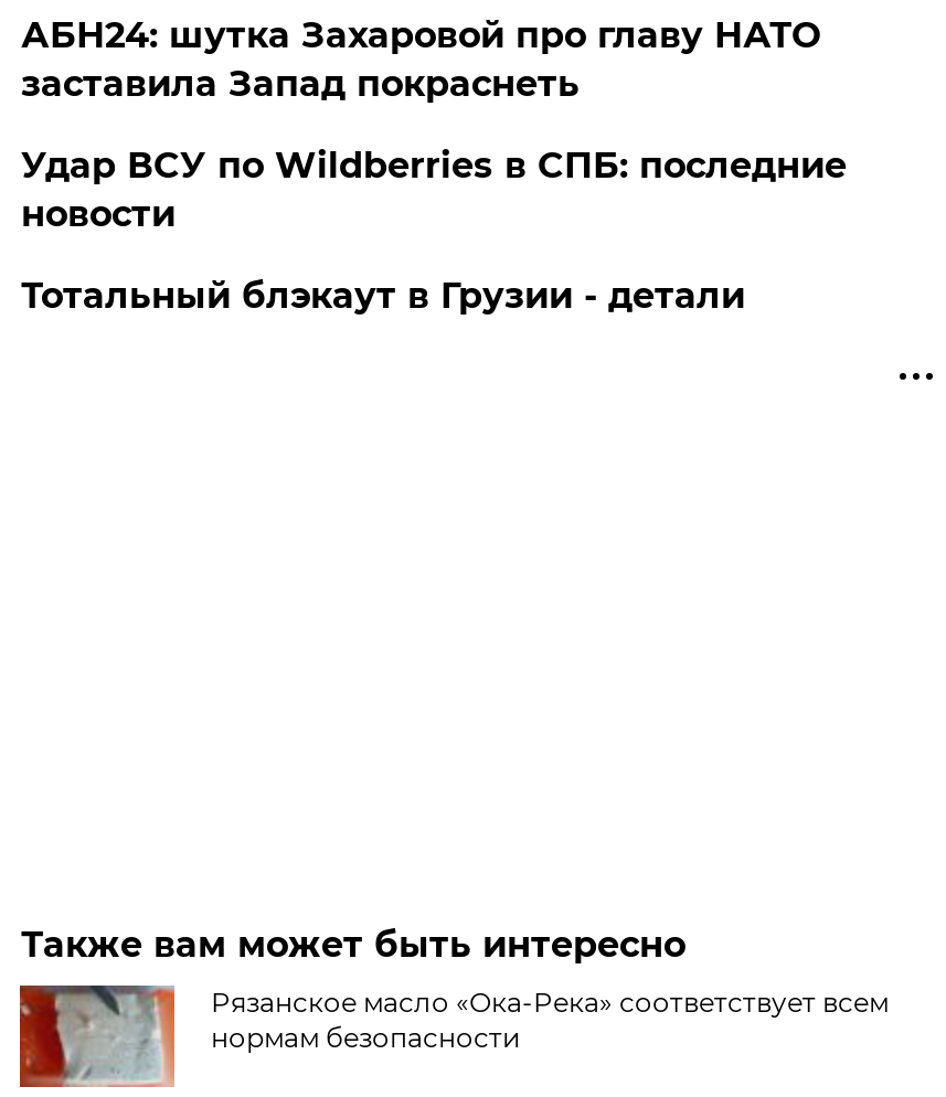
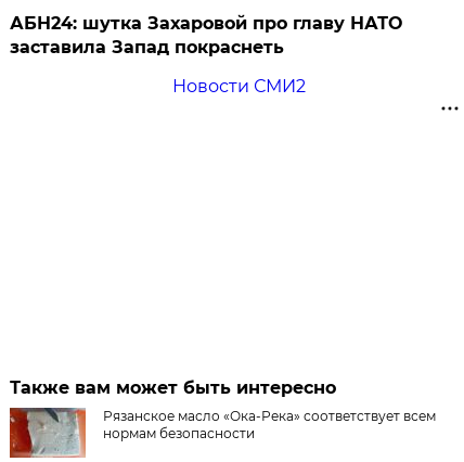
- Удар ВСУ по Wildberries в СПБ: последние
- новости
- Тотальный блэкаут в Грузии - детали
+ Новости СМИ2
